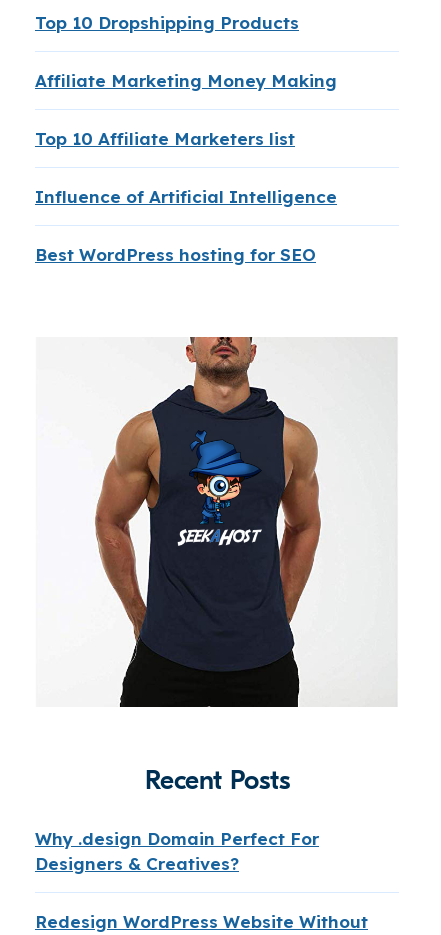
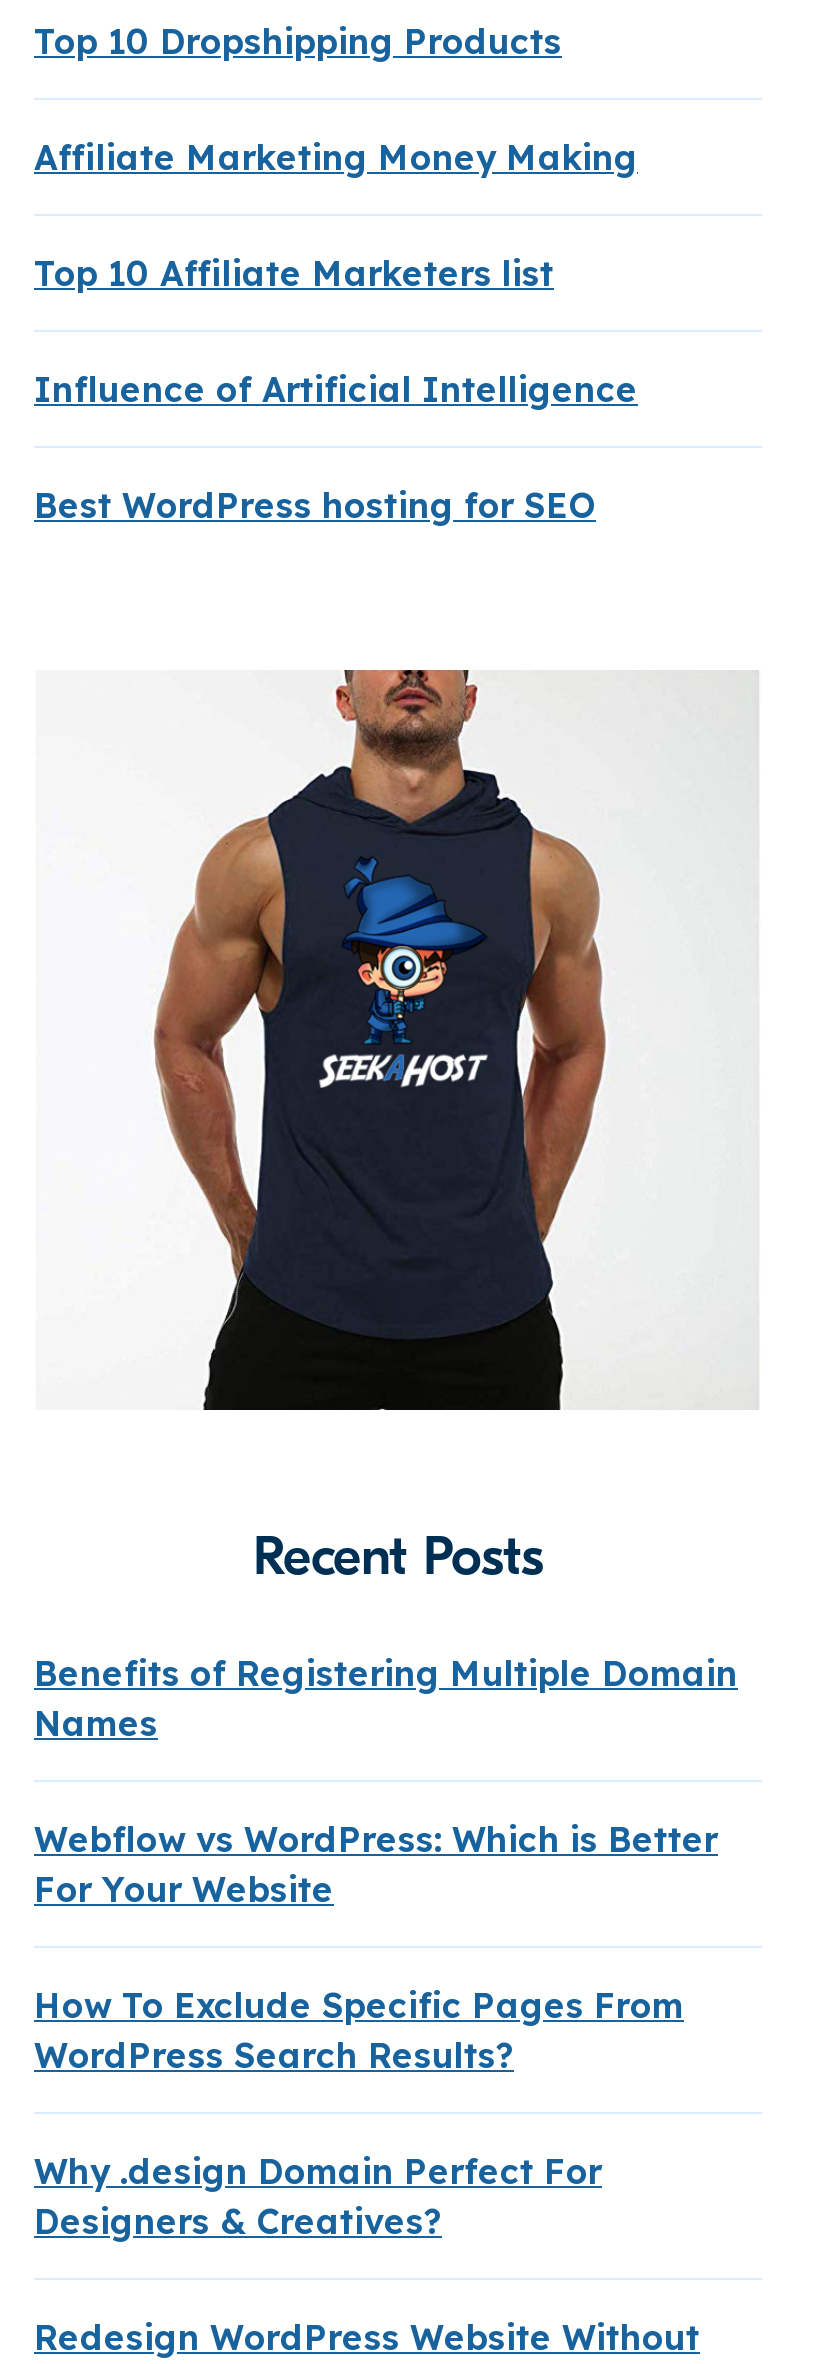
+ Benefits of Registering Multiple Domain
+ Names
+ Webflow vs WordPress: Which is Better
+ For Your Website
+ How To Exclude Specific Pages From
+ WordPress Search Results?
